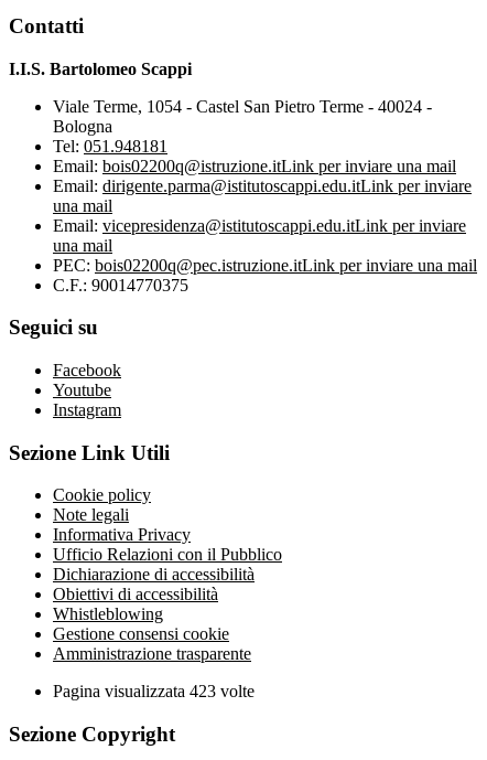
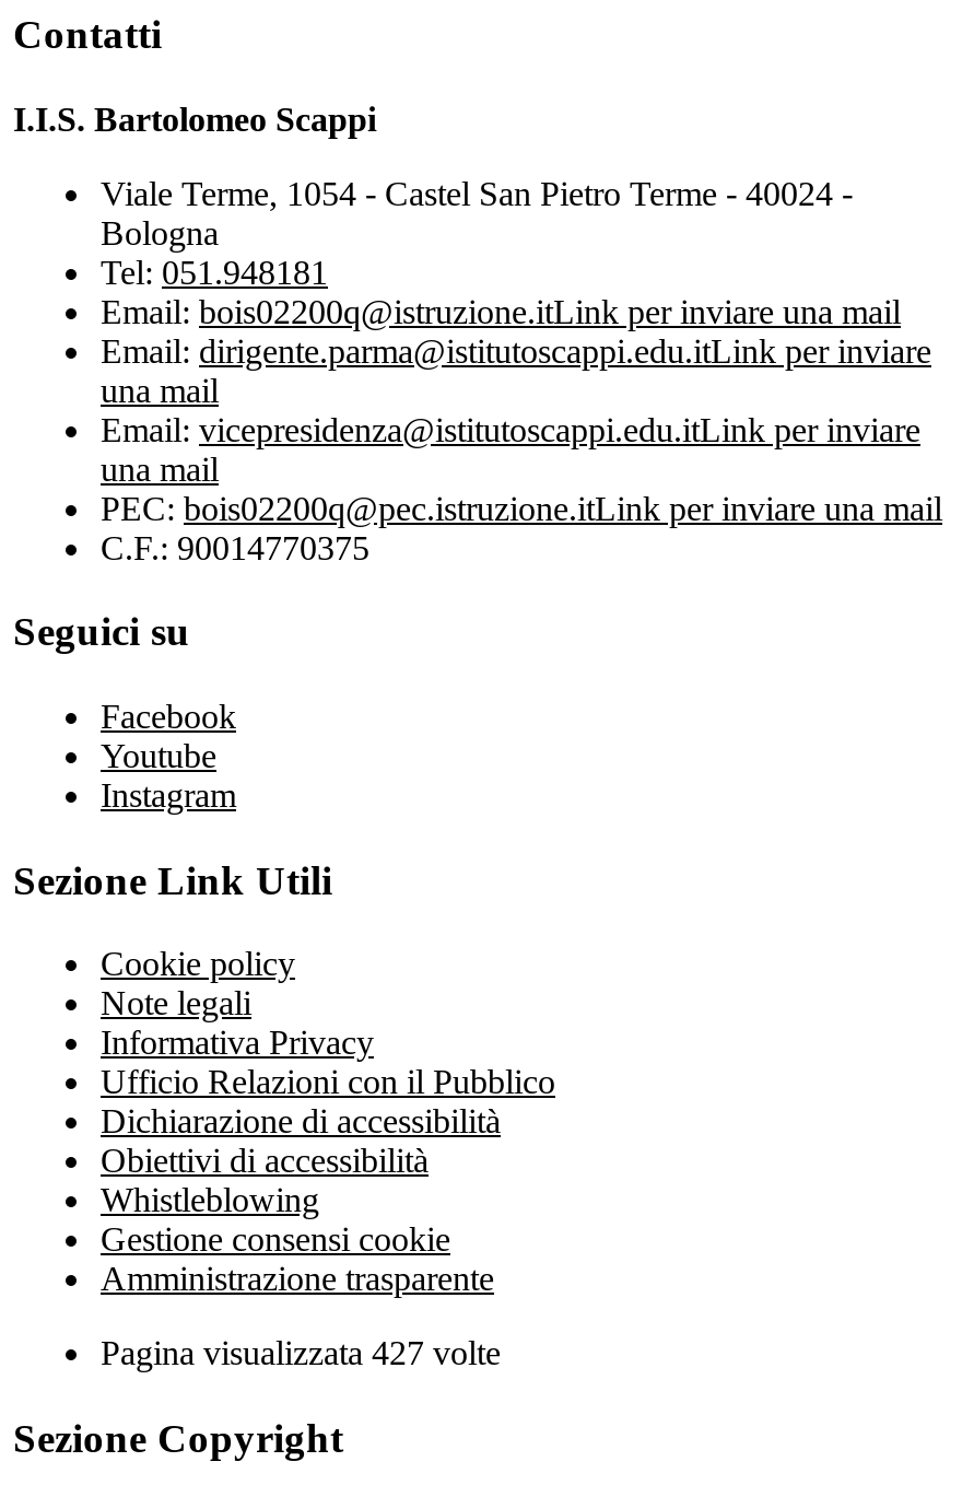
- Pagina visualizzata 423 volte
+ Pagina visualizzata 427 volte
